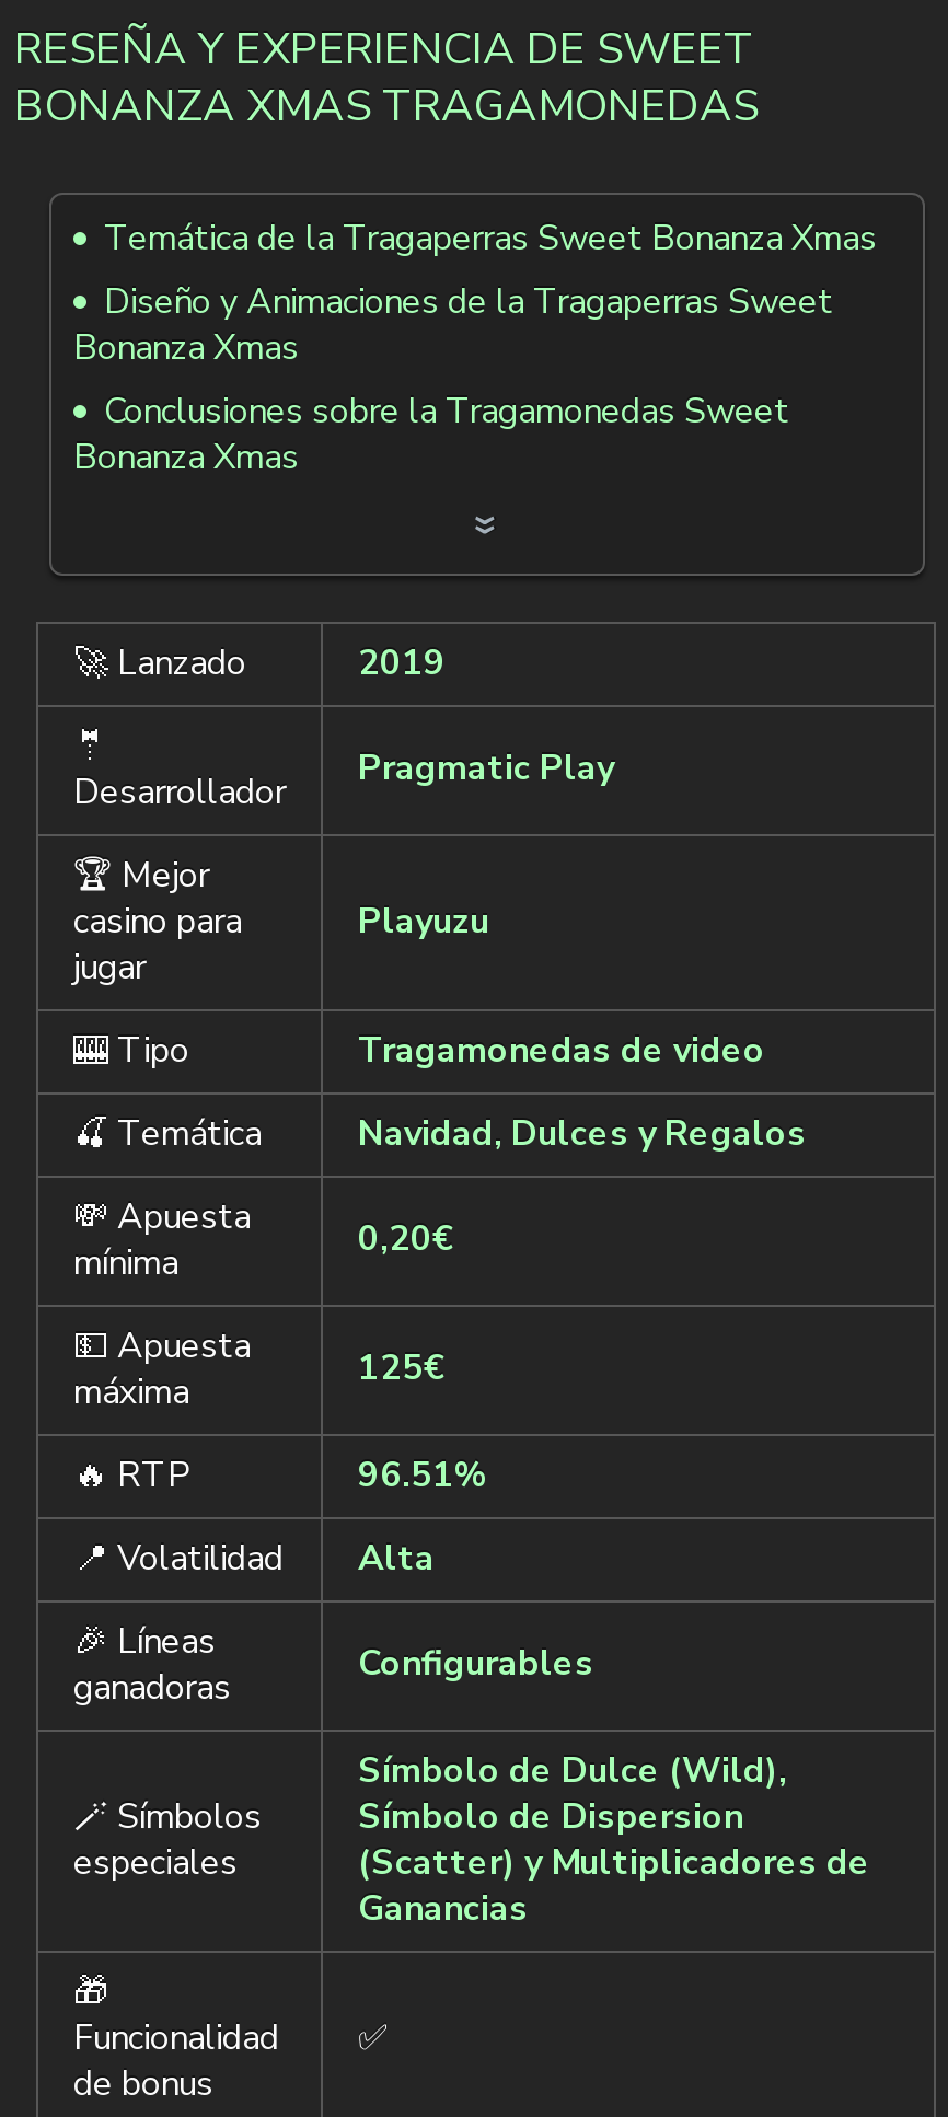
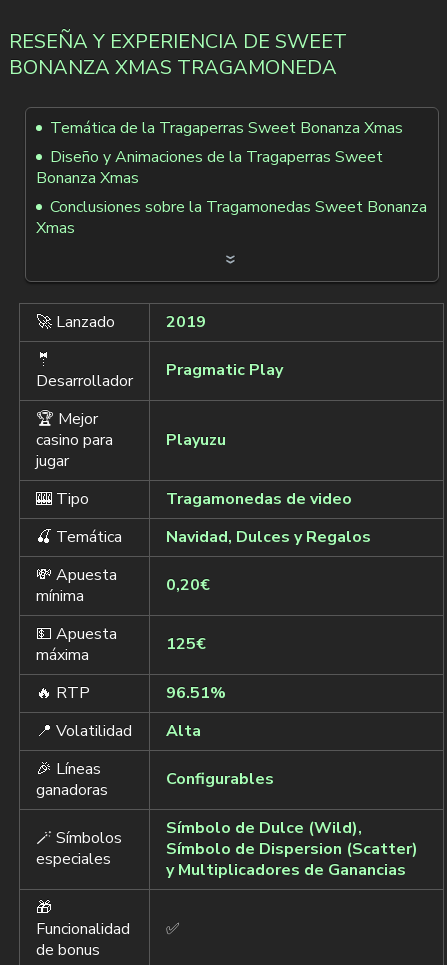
- BONANZA XMAS TRAGAMONEDAS
+ BONANZA XMAS TRAGAMONEDA
